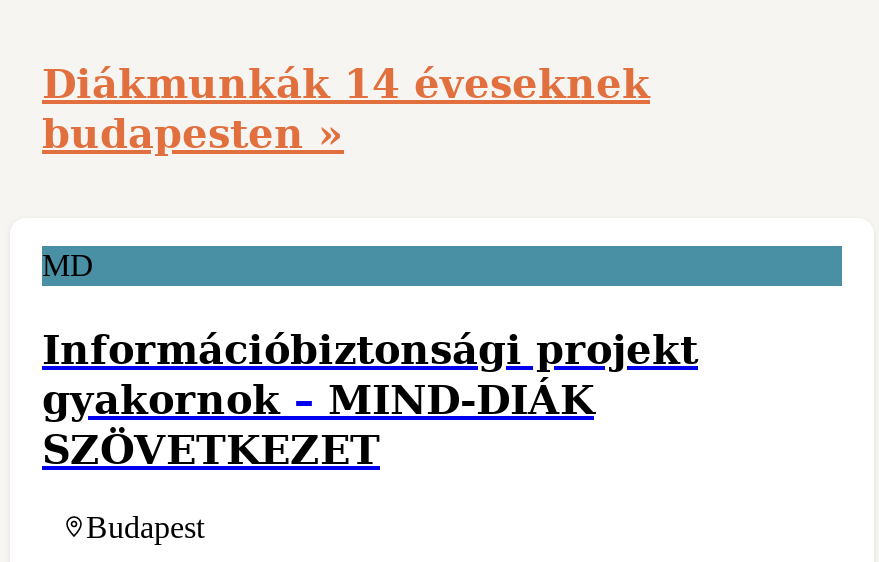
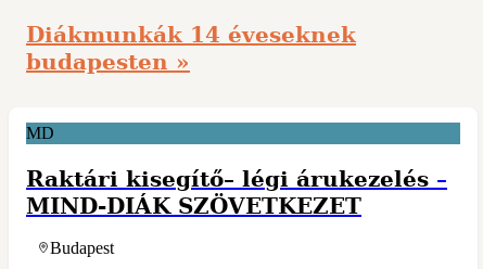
- Információbiztonsági projekt
- gyakornok – MIND-DIÁK
- SZÖVETKEZET
+ Raktári kisegítő– légi árukezelés –
+ MIND-DIÁK SZÖVETKEZET
